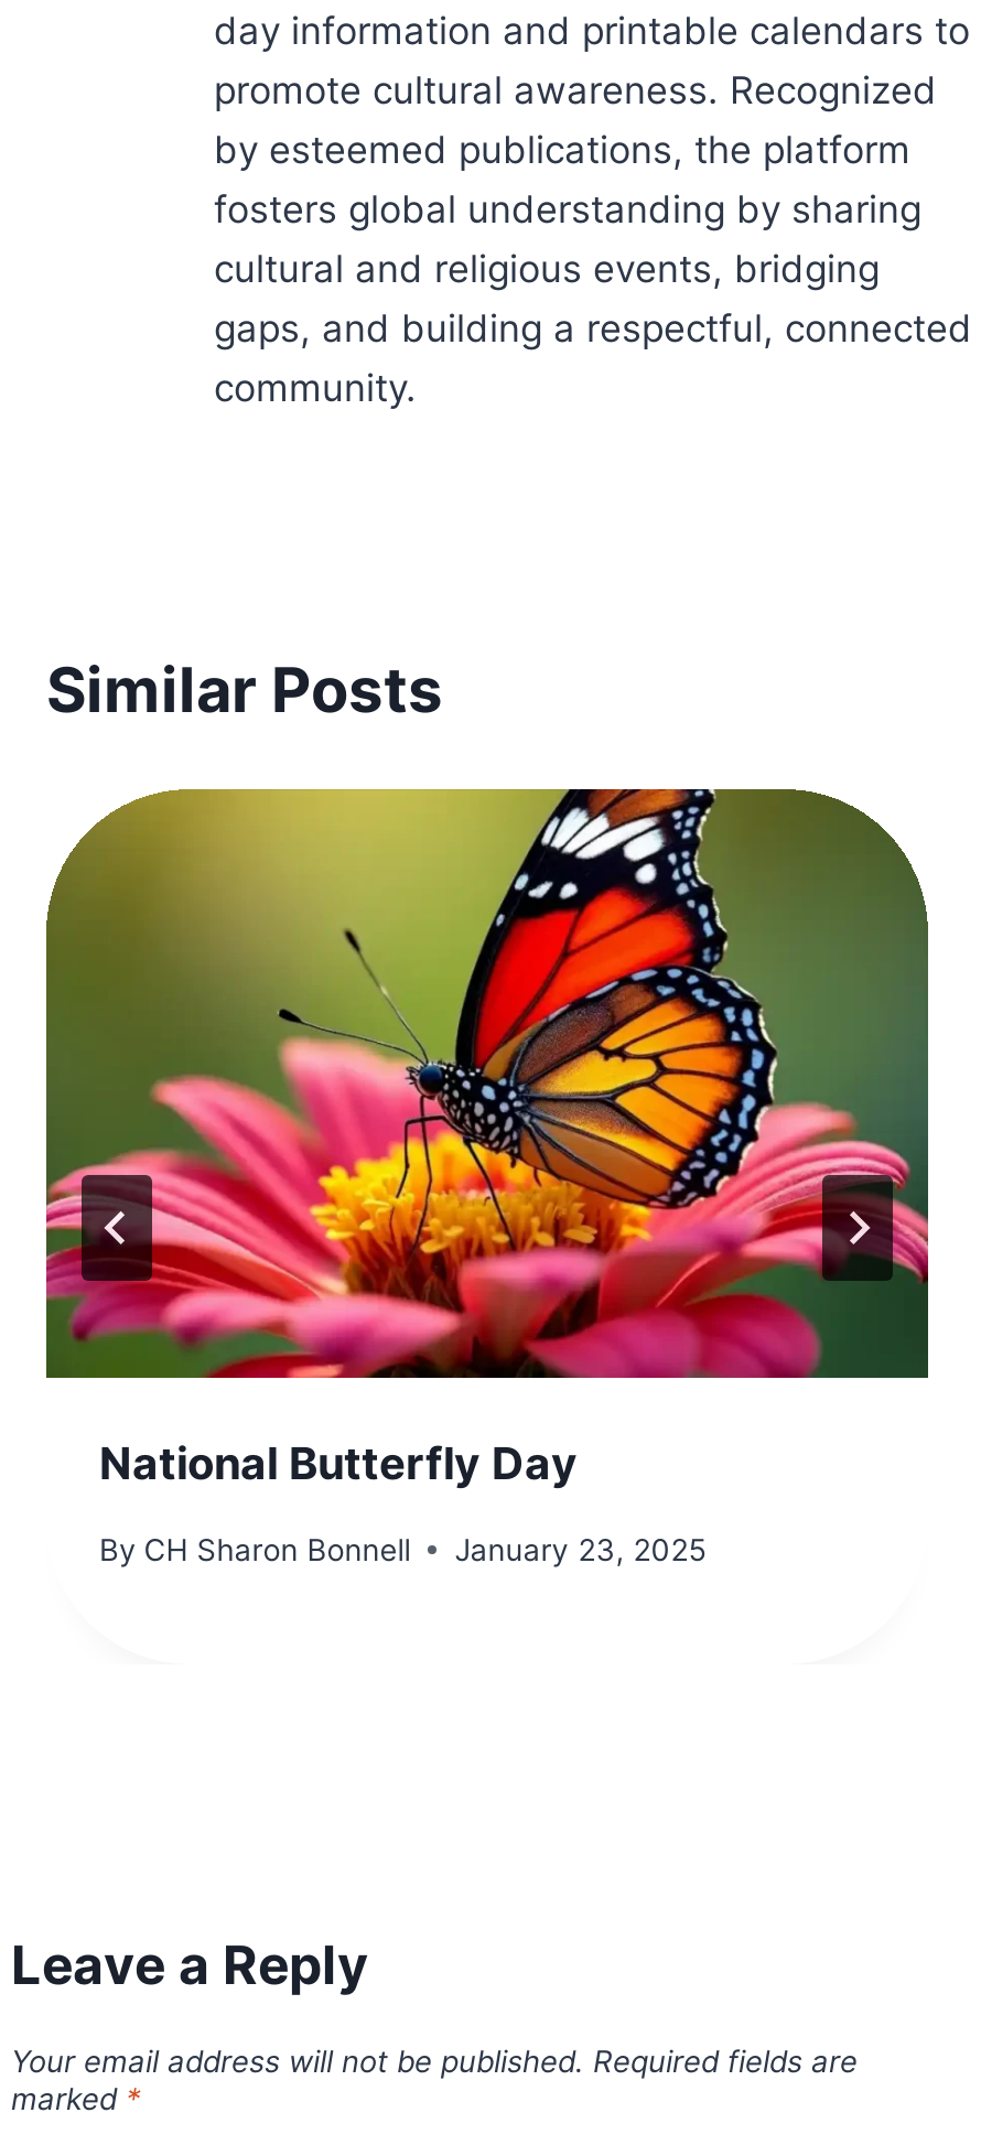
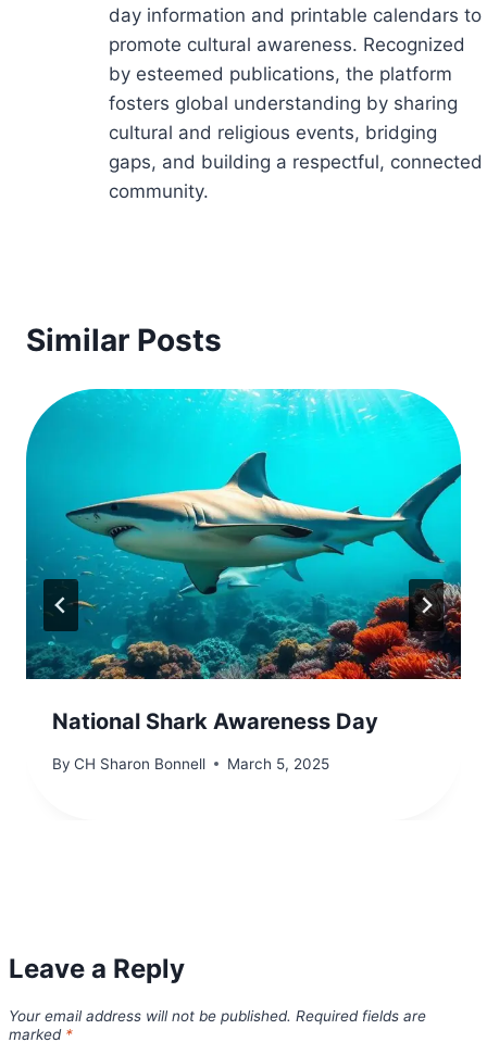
- [image]
- National Butterfly Day
+ [image]
+ National Shark Awareness Day

- By CH Sharon Bonnell January 23, 2025
+ By CH Sharon Bonnell March 5, 2025
